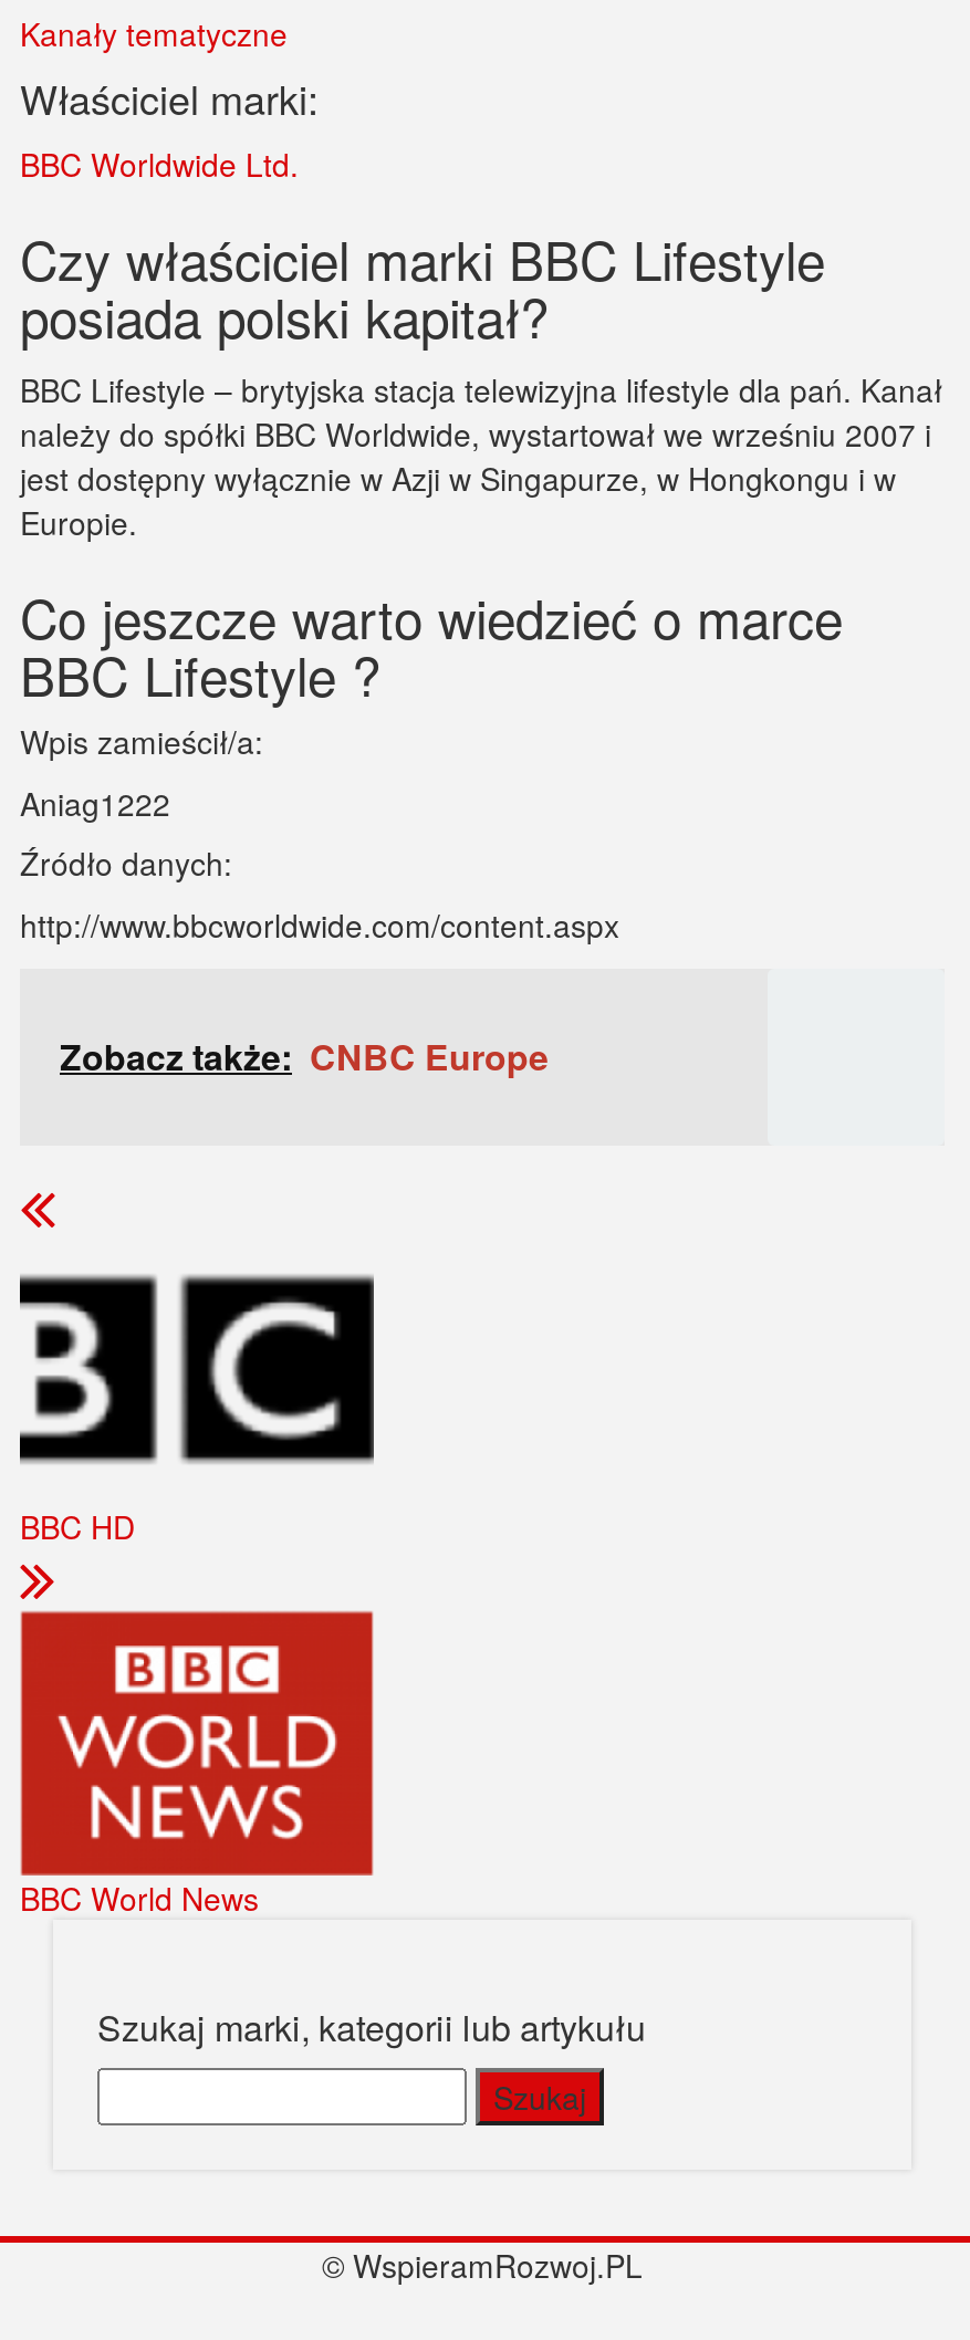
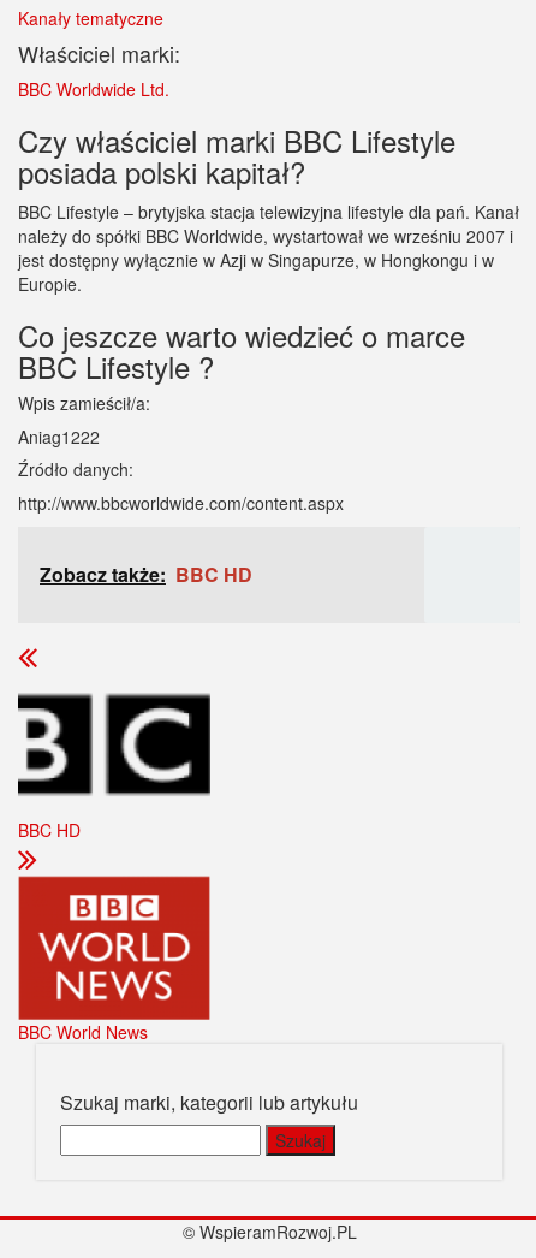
- Zobacz także: CNBC Europe
+ Zobacz także: BBC HD
